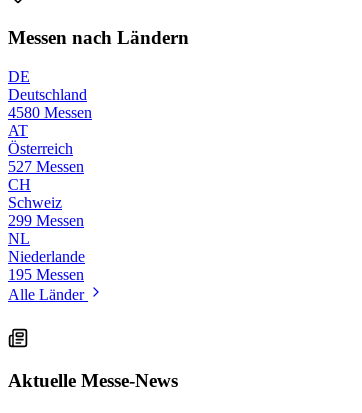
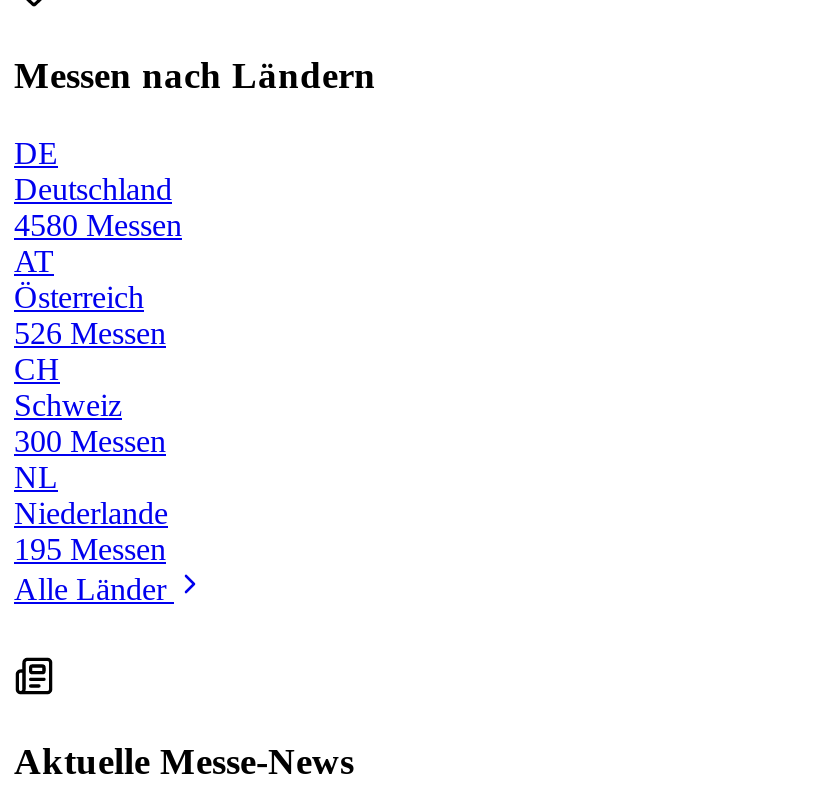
- 527 Messen
+ 526 Messen

- 299 Messen
+ 300 Messen
